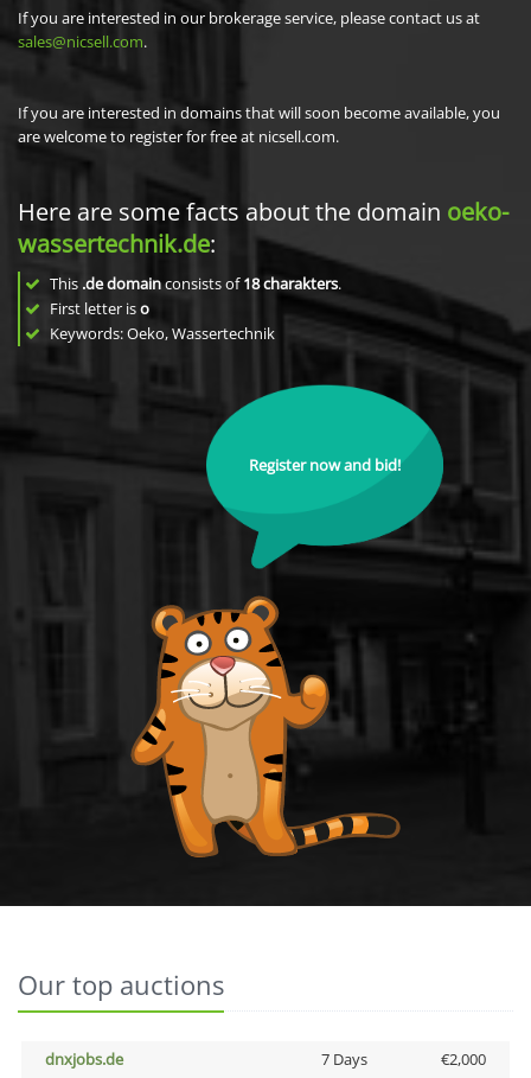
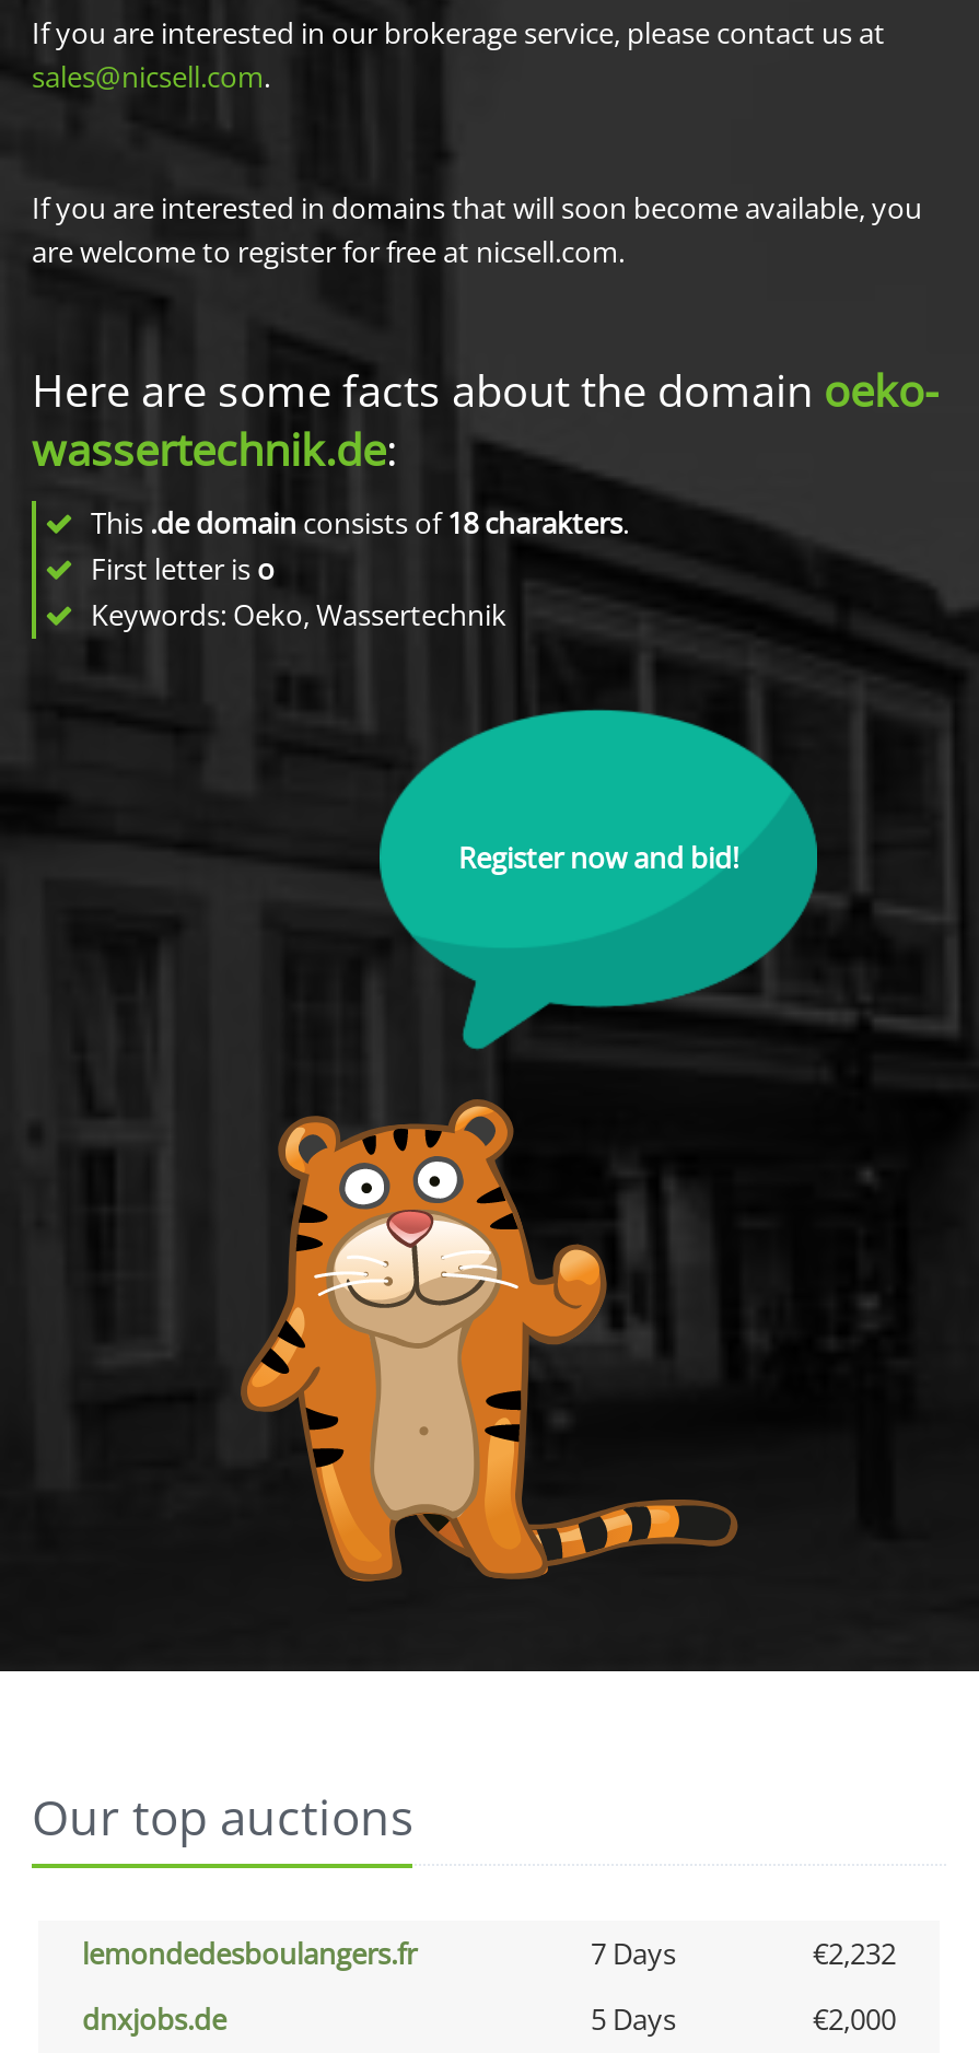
+ lemondedesboulangers.fr
+ 7 Days
+ €2,232

- 7 Days
+ 5 Days
